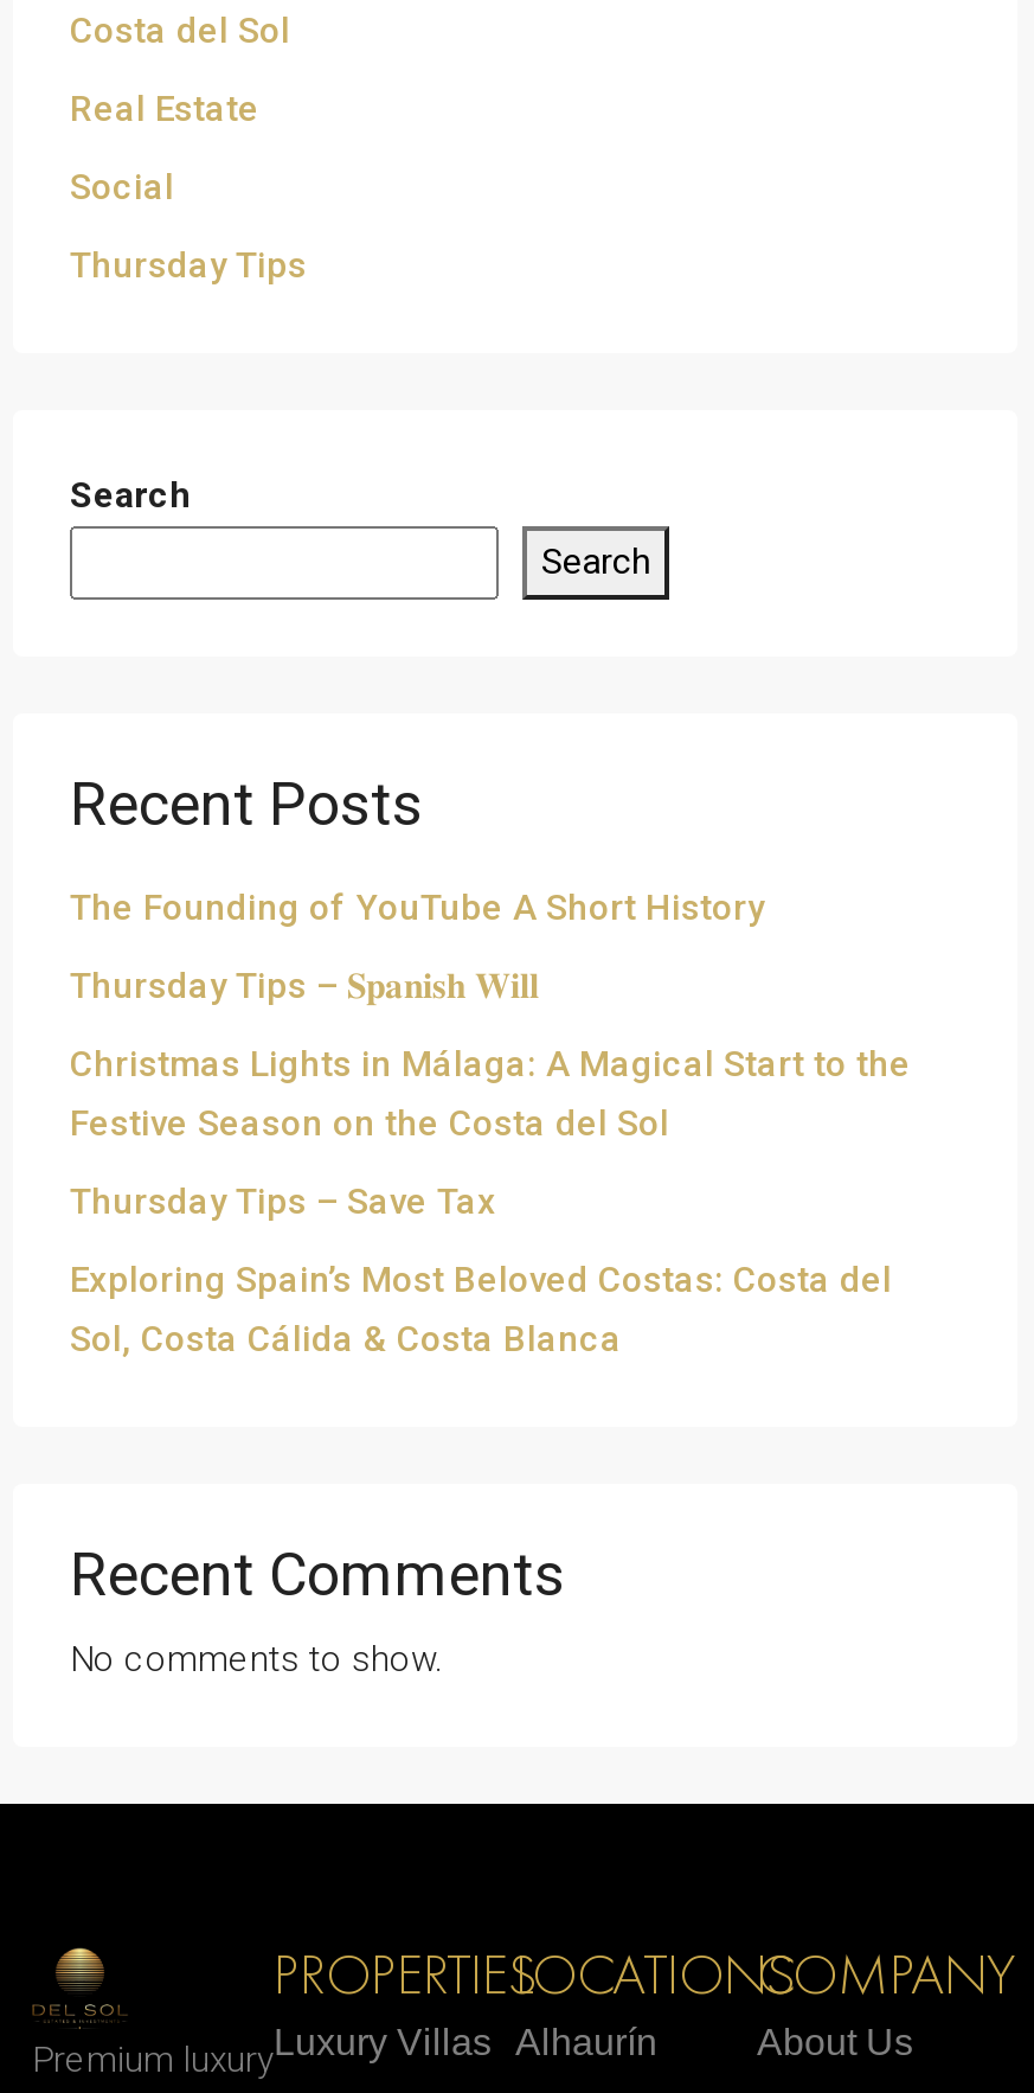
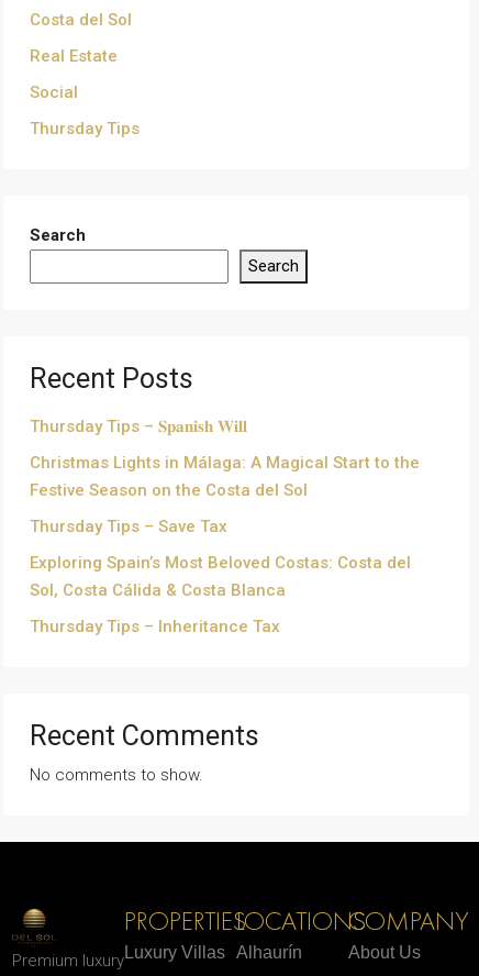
- The Founding of YouTube A Short History

moved up: Christmas Lights in Málaga: A Magical Start to the | Festive Season on the Costa del Sol | Thursday Tips – Save Tax | Exploring Spain’s Most Beloved Costas: Costa del | Sol, Costa Cálida & Costa Blanca

+ Thursday Tips – Inheritance Tax
